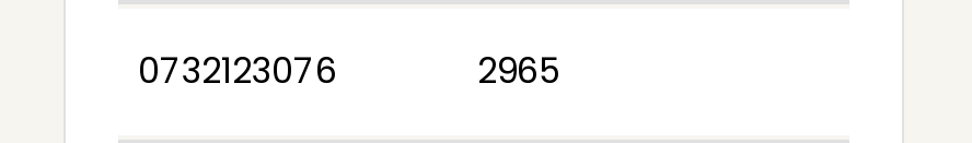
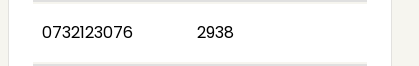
- 2965
+ 2938
